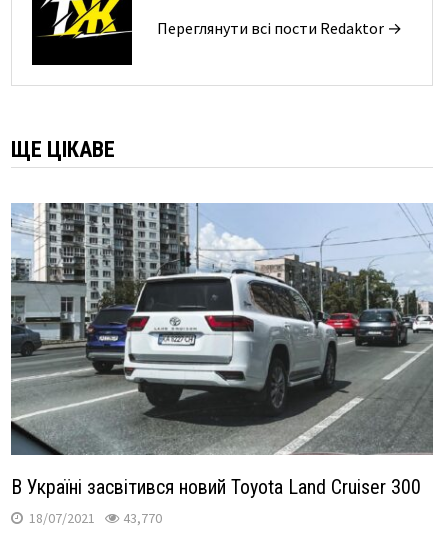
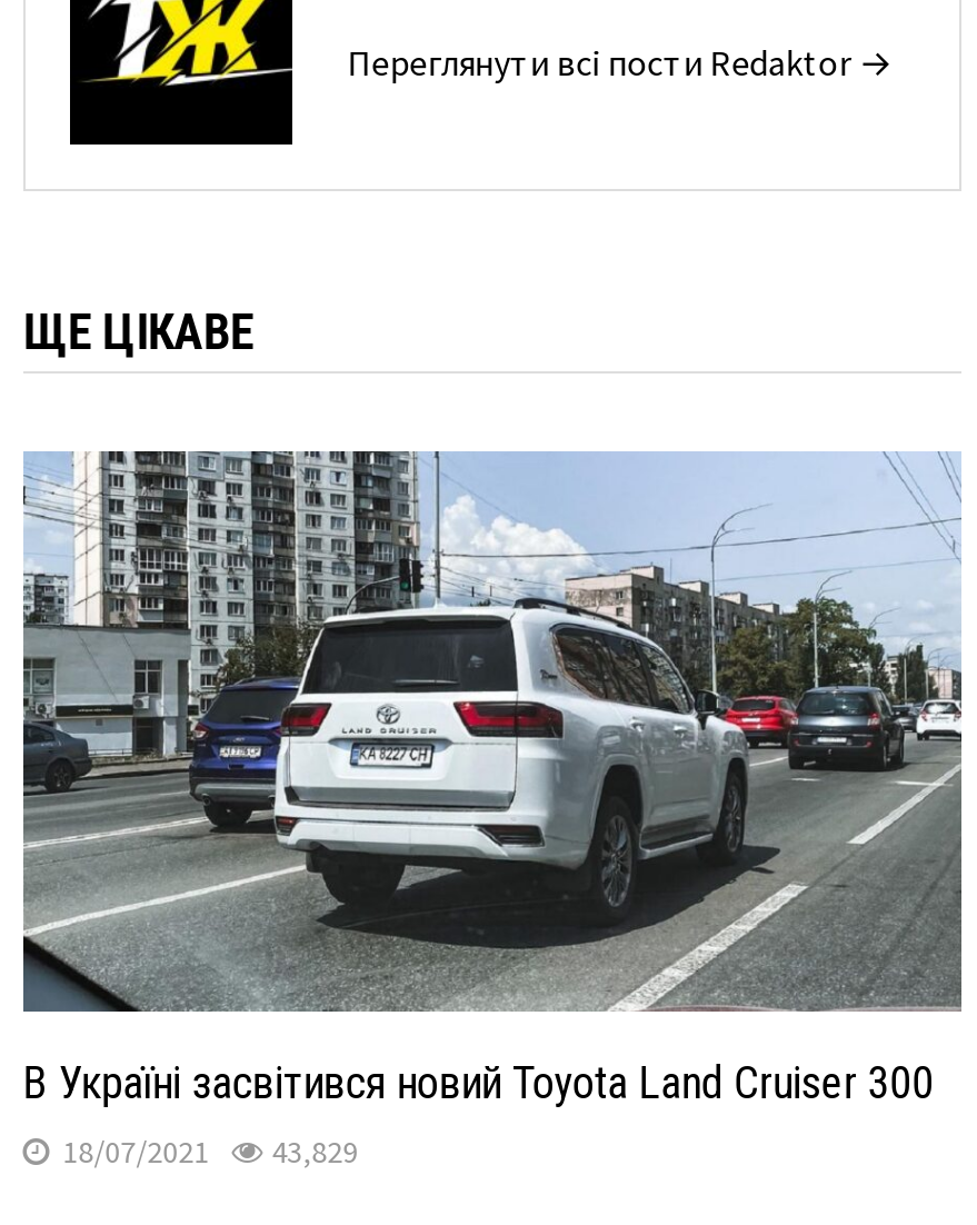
- 18/07/2021 43,770
+ 18/07/2021 43,829
